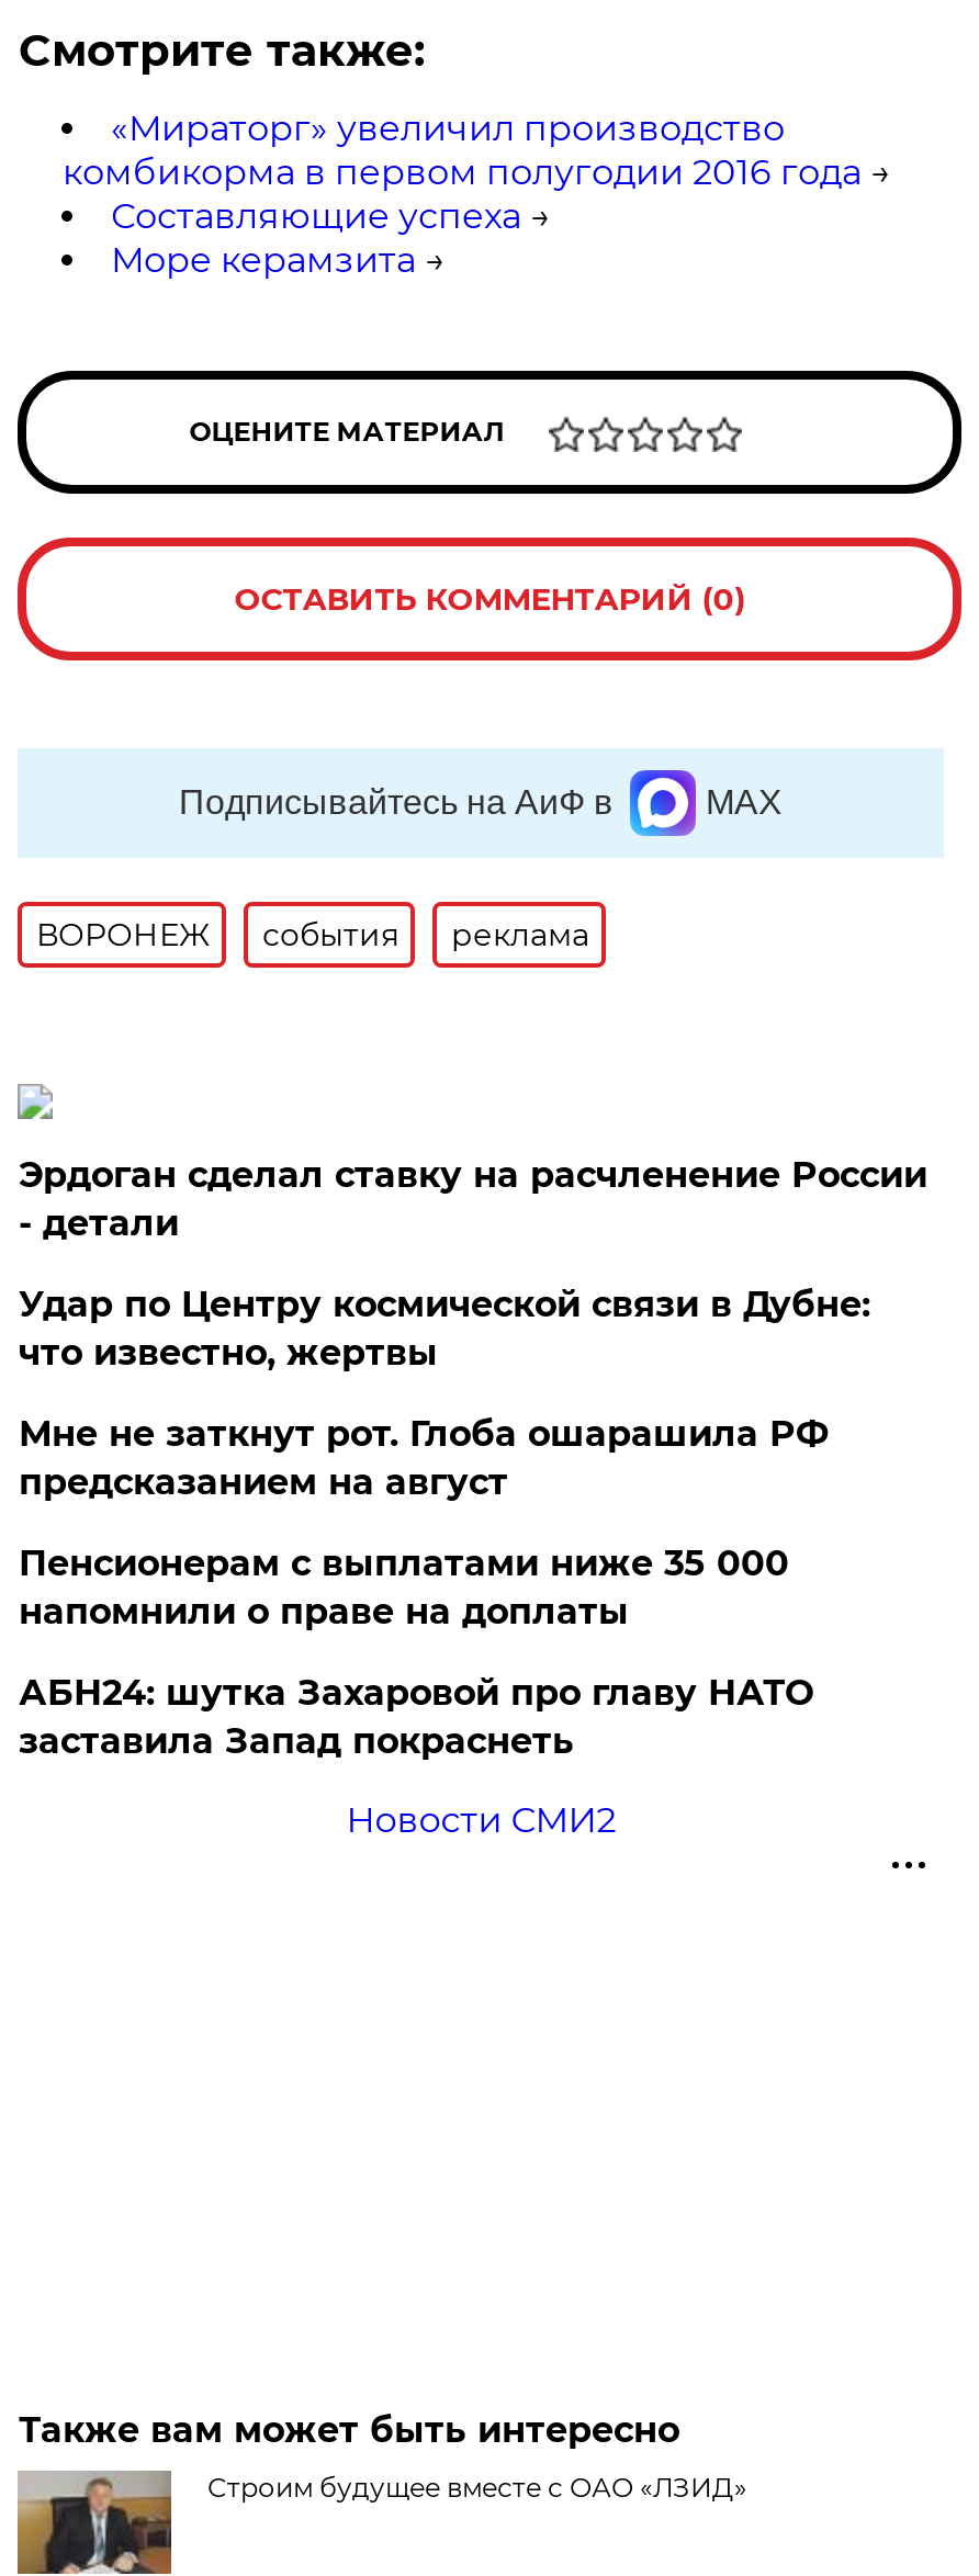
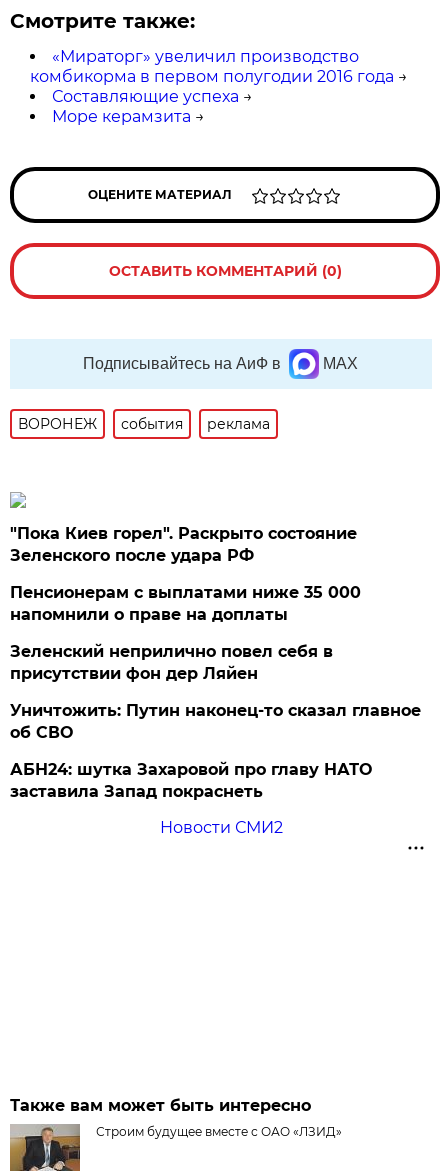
- Эрдоган сделал ставку на расчленение России
- - детали
- Удар по Центру космической связи в Дубне:
- что известно, жертвы
- Мне не заткнут рот. Глоба ошарашила РФ
- предсказанием на август
+ "Пока Киев горел". Раскрыто состояние
+ Зеленского после удара РФ

moved up: Пенсионерам с выплатами ниже 35 000 | напомнили о праве на доплаты

+ Зеленский неприлично повел cебя в
+ присутствии фон дер Ляйен
+ Уничтожить: Путин наконец-то сказал главное
+ об СВО
